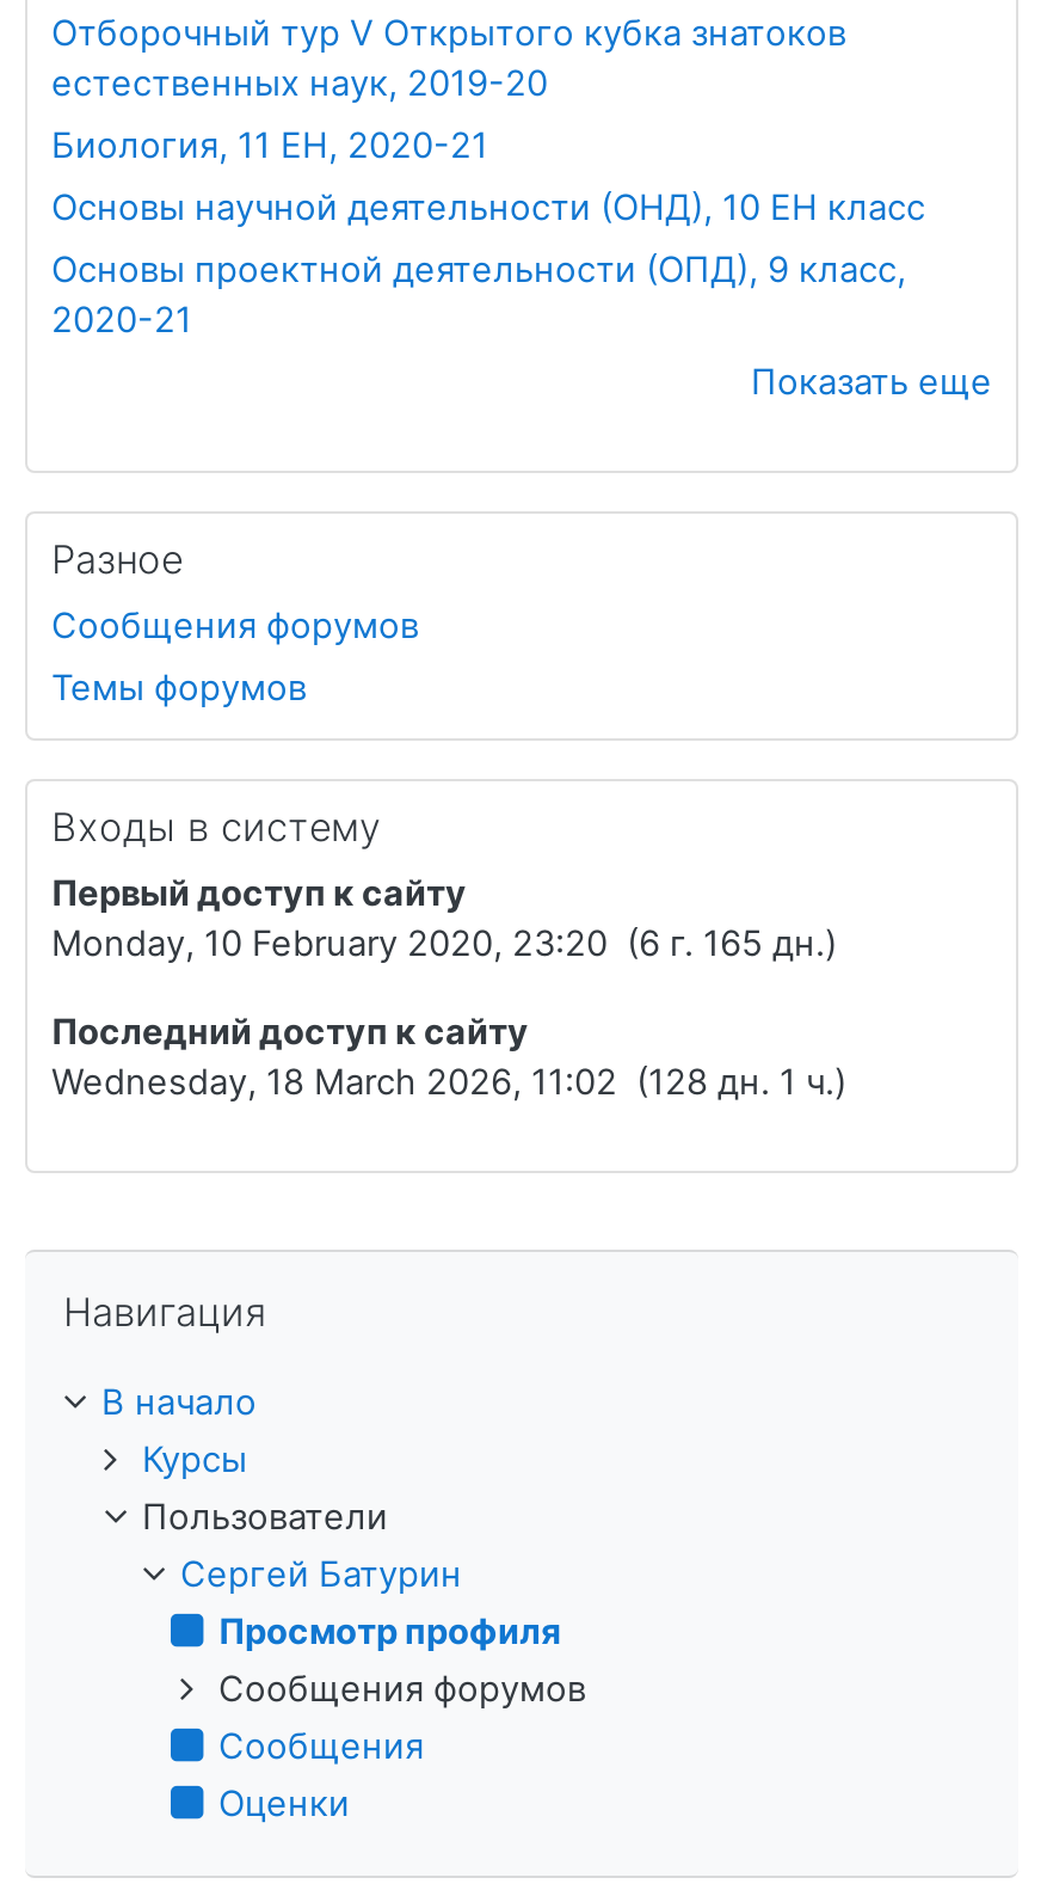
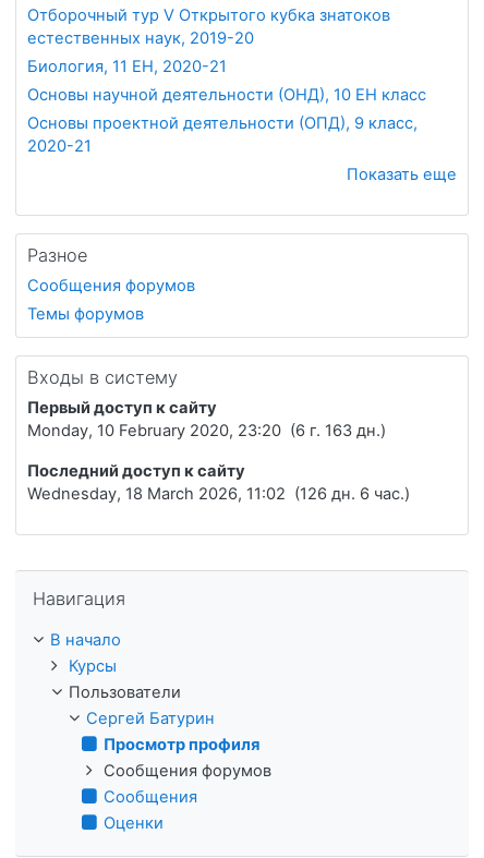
- Monday, 10 February 2020, 23:20 (6 г. 165 дн.)
+ Monday, 10 February 2020, 23:20 (6 г. 163 дн.)

- Wednesday, 18 March 2026, 11:02 (128 дн. 1 ч.)
+ Wednesday, 18 March 2026, 11:02 (126 дн. 6 час.)
